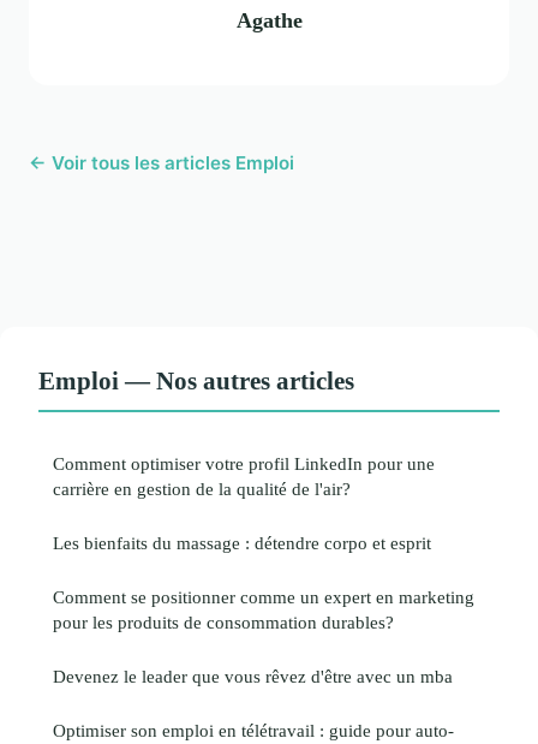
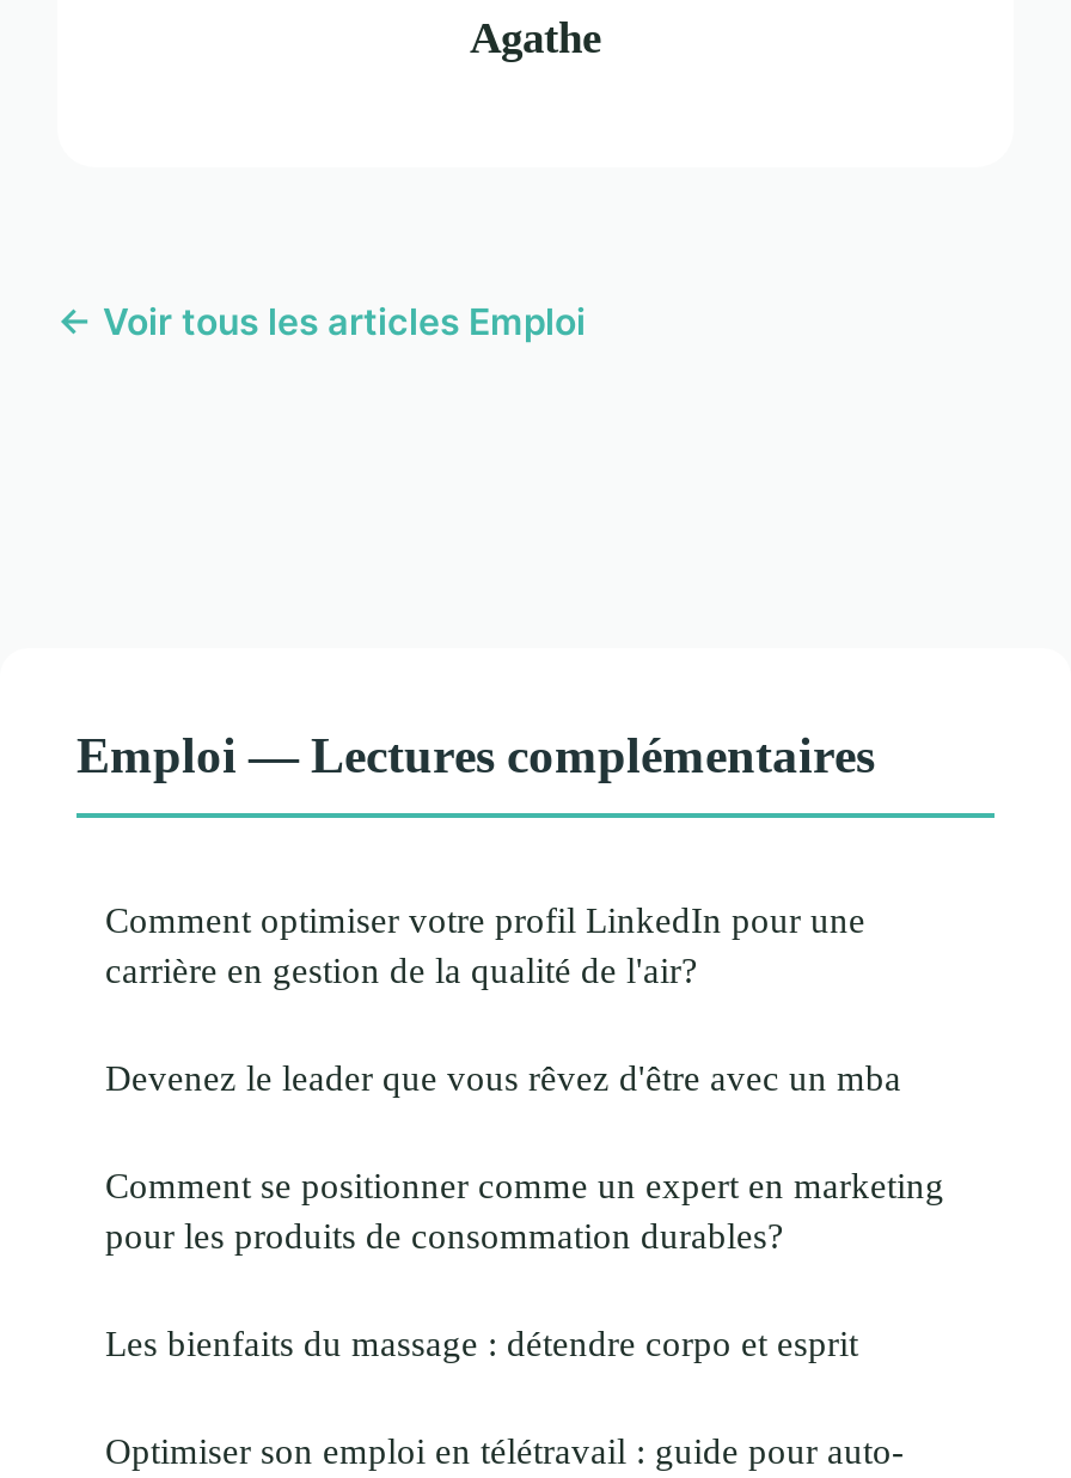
- Emploi — Nos autres articles
+ Emploi — Lectures complémentaires

moved down: Les bienfaits du massage : détendre corpo et esprit

moved up: Devenez le leader que vous rêvez d'être avec un mba
